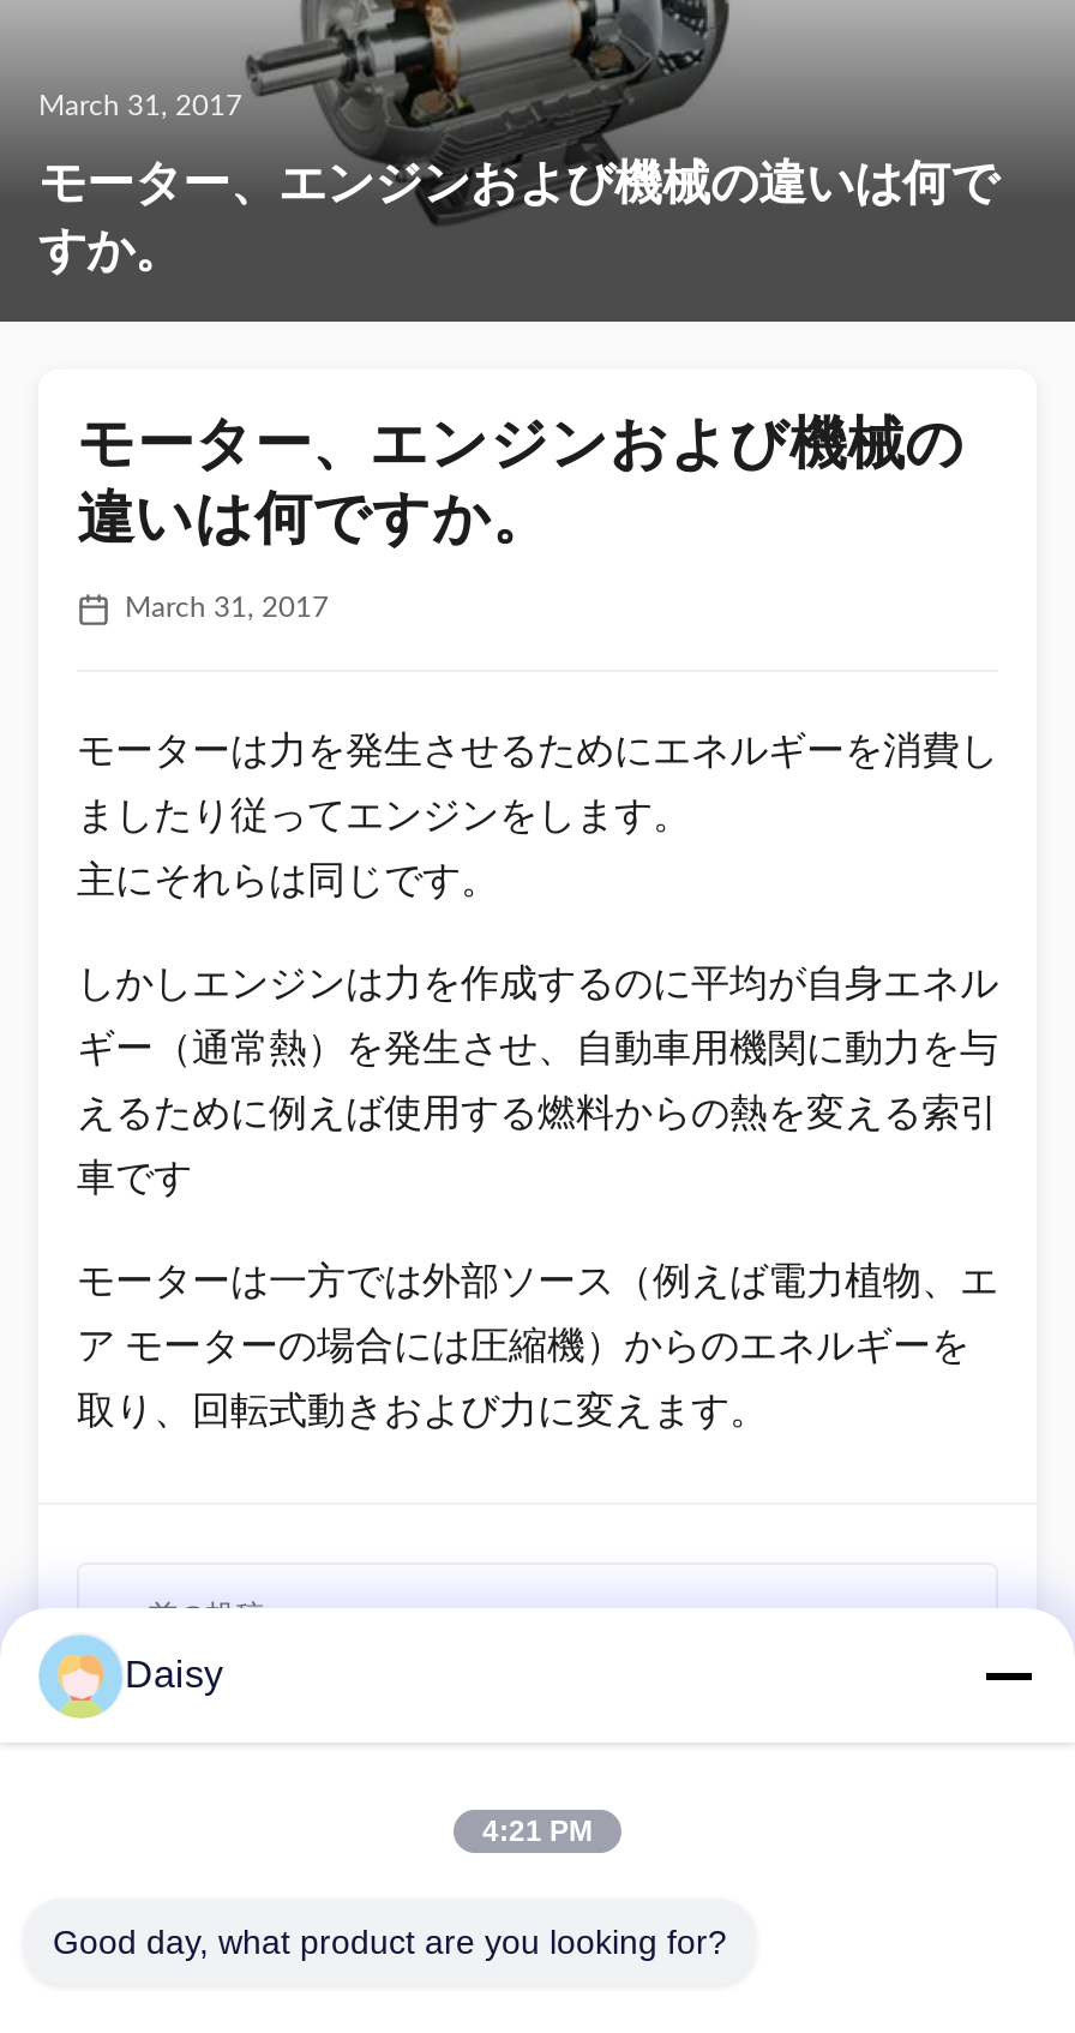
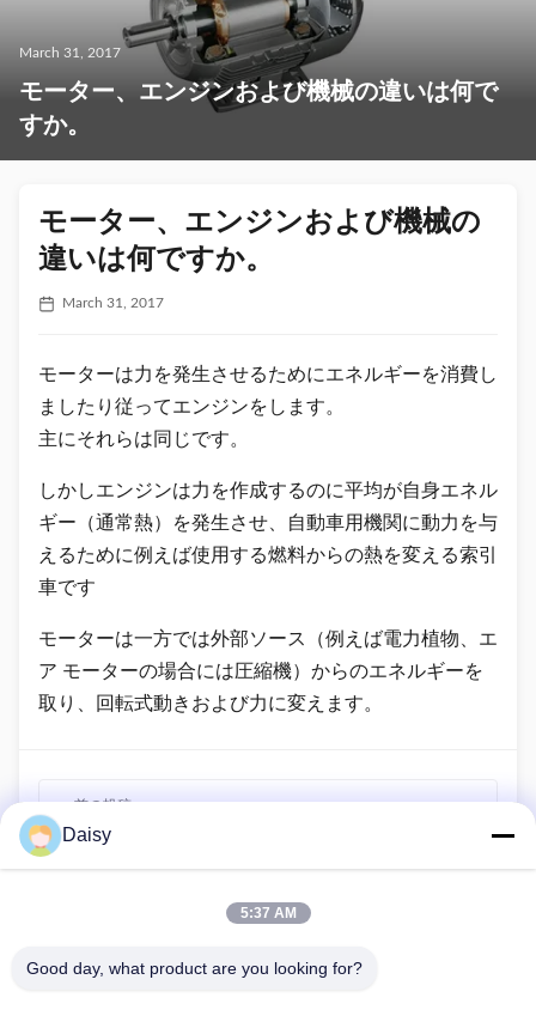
- 4:21 PM
+ 5:37 AM
